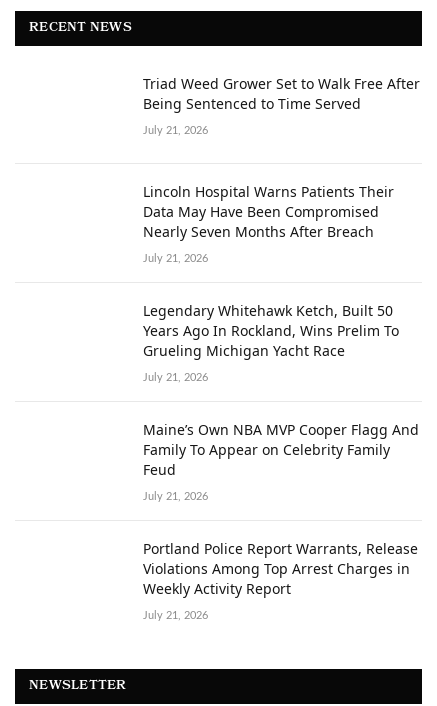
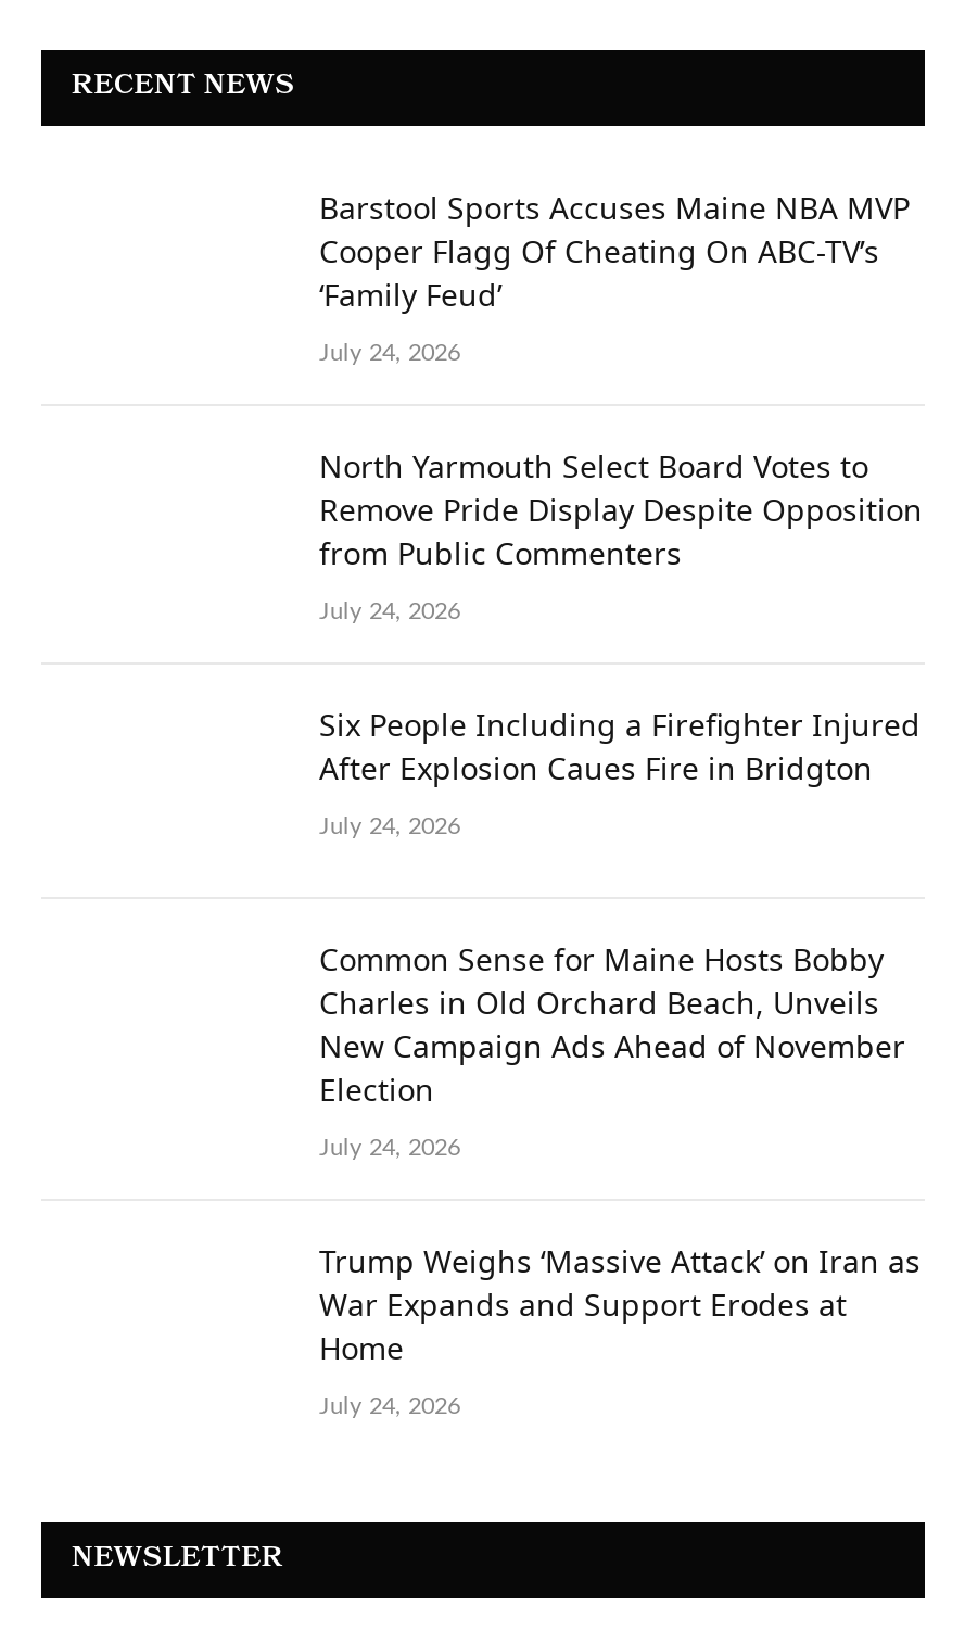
- Triad Weed Grower Set to Walk Free After
- Being Sentenced to Time Served
+ Barstool Sports Accuses Maine NBA MVP
+ Cooper Flagg Of Cheating On ABC-TV’s
+ ‘Family Feud’

- July 21, 2026
+ July 24, 2026

- Lincoln Hospital Warns Patients Their
- Data May Have Been Compromised
- Nearly Seven Months After Breach
+ North Yarmouth Select Board Votes to
+ Remove Pride Display Despite Opposition
+ from Public Commenters

- July 21, 2026
+ July 24, 2026

- Legendary Whitehawk Ketch, Built 50
- Years Ago In Rockland, Wins Prelim To
- Grueling Michigan Yacht Race
+ Six People Including a Firefighter Injured
+ After Explosion Caues Fire in Bridgton

- July 21, 2026
+ July 24, 2026

- Maine’s Own NBA MVP Cooper Flagg And
- Family To Appear on Celebrity Family
- Feud
+ Common Sense for Maine Hosts Bobby
+ Charles in Old Orchard Beach, Unveils
+ New Campaign Ads Ahead of November
+ Election

- July 21, 2026
+ July 24, 2026

- Portland Police Report Warrants, Release
- Violations Among Top Arrest Charges in
- Weekly Activity Report
+ Trump Weighs ‘Massive Attack’ on Iran as
+ War Expands and Support Erodes at
+ Home

- July 21, 2026
+ July 24, 2026
